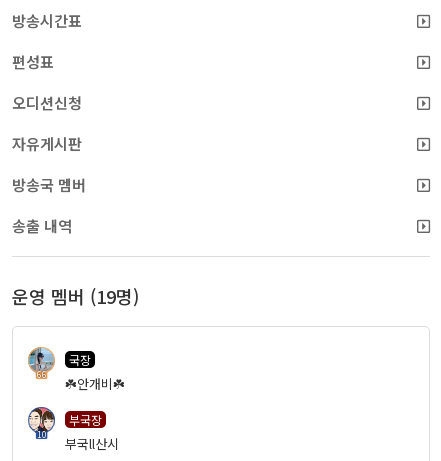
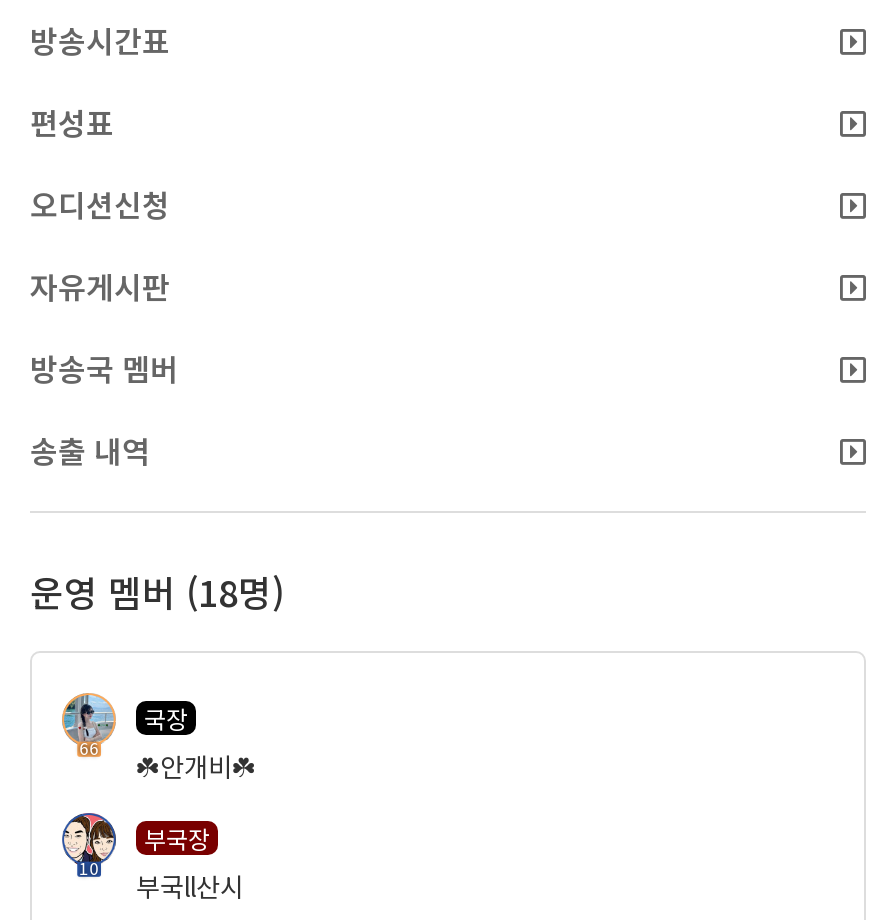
- 운영 멤버 (19명)
+ 운영 멤버 (18명)
